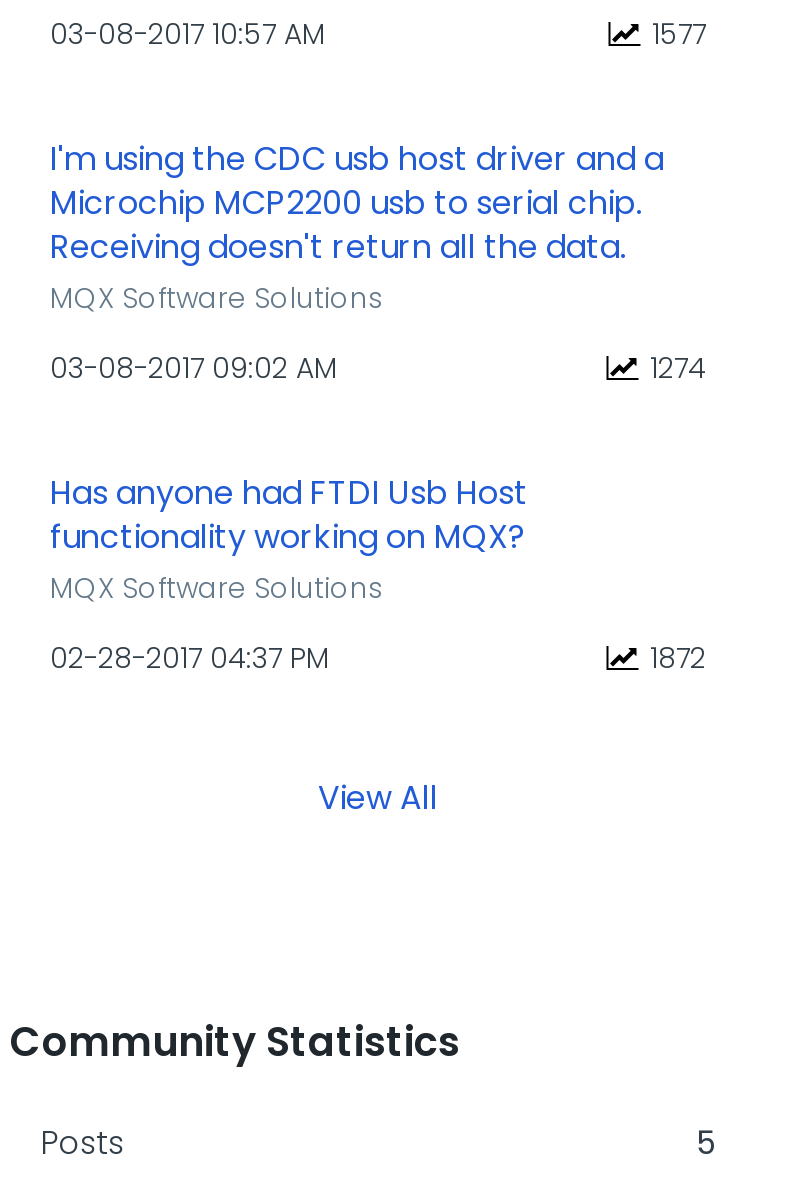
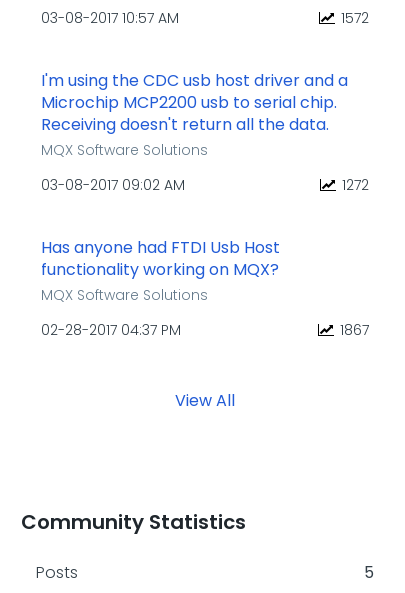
- 1577
+ 1572

- 1274
+ 1272

- 1872
+ 1867
